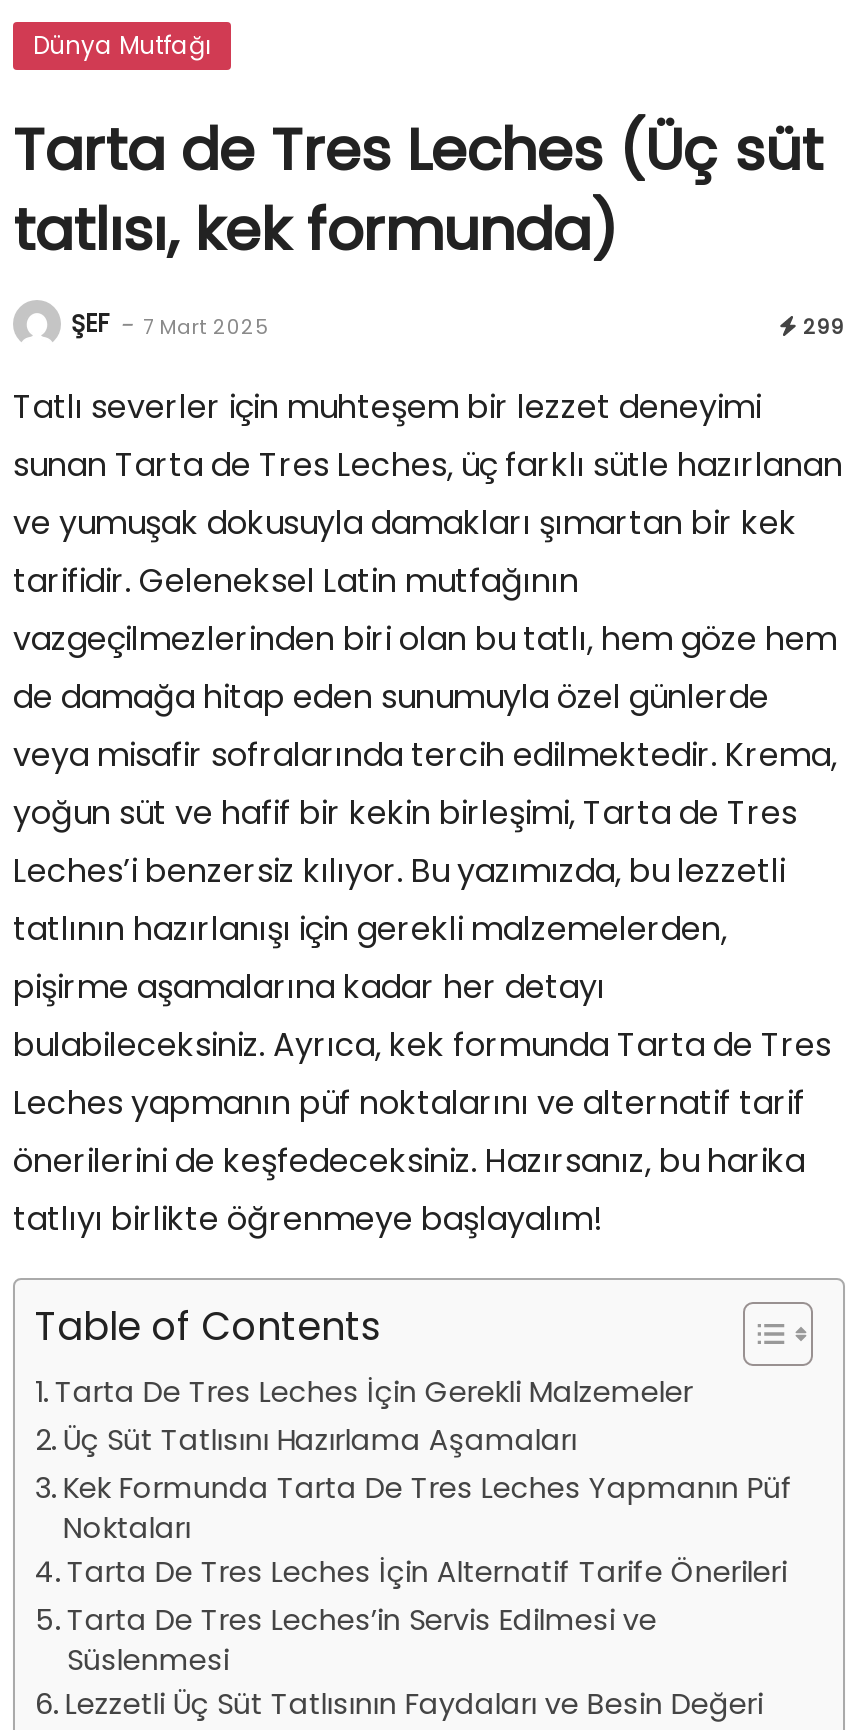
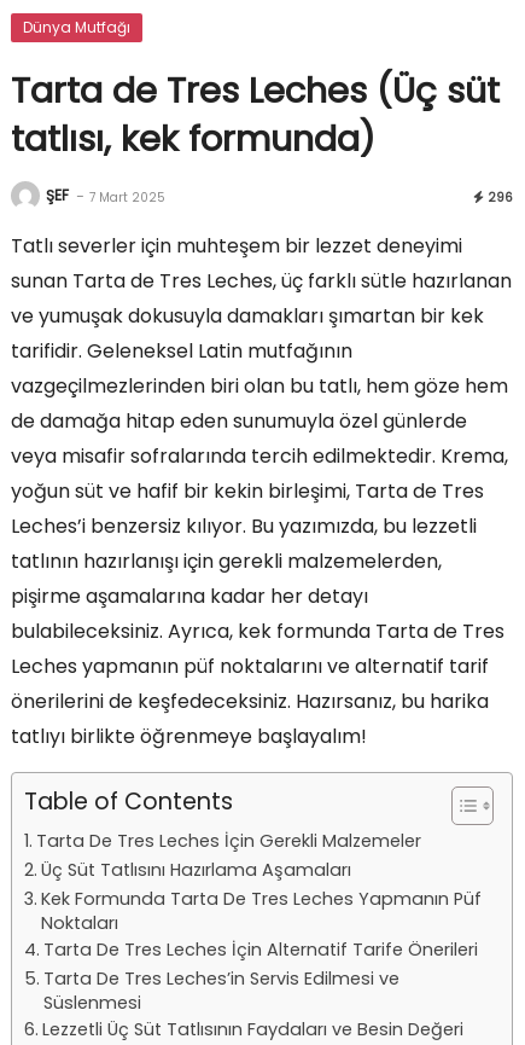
- 299
+ 296
